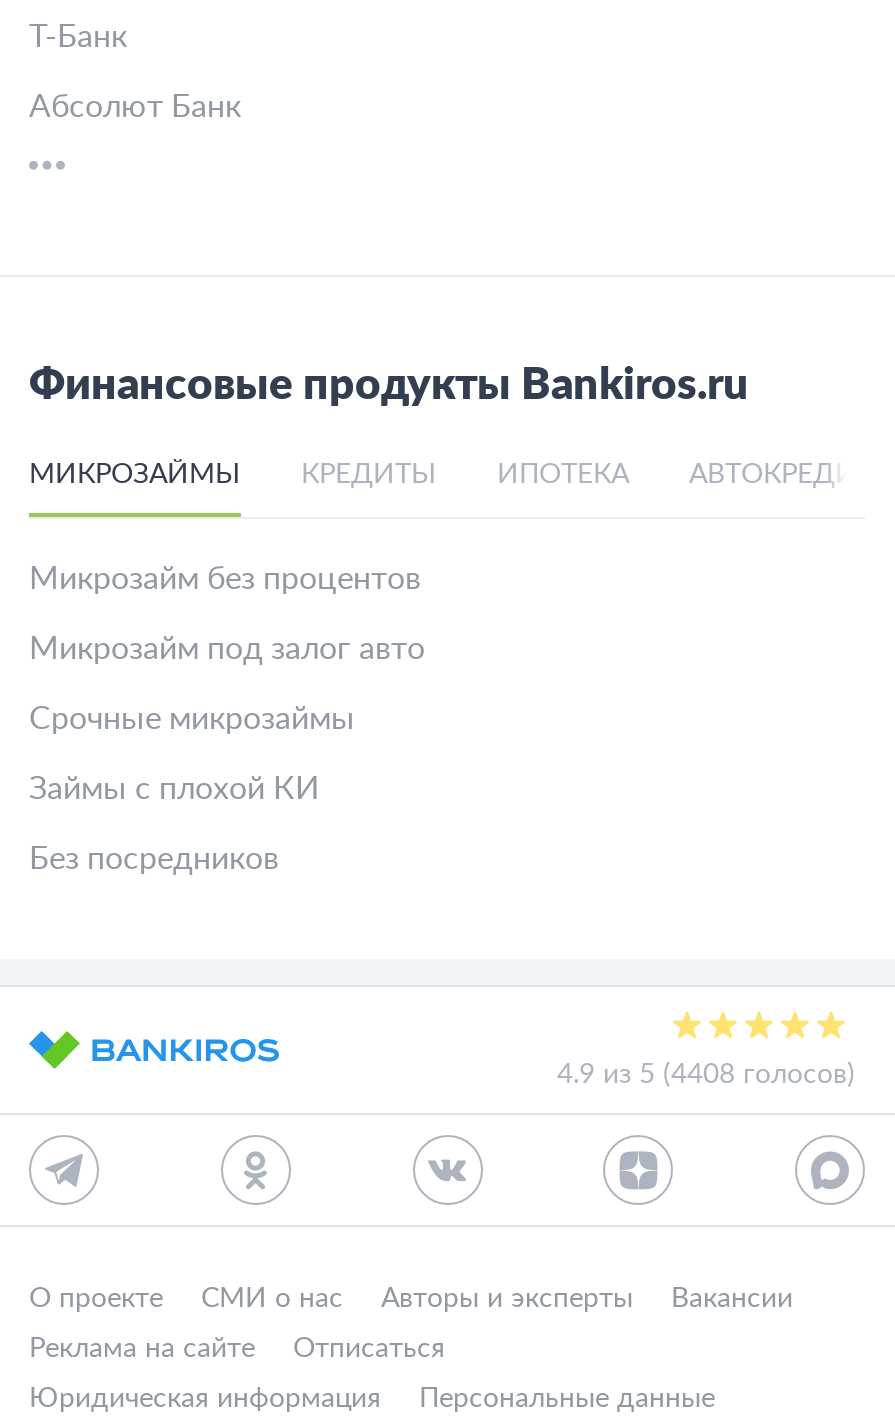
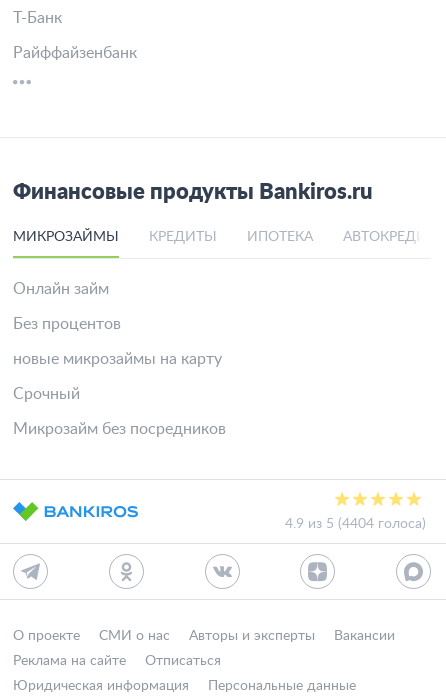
- Абсолют Банк
+ Райффайзенбанк

- Микрозайм без процентов
+ Онлайн займ

- Микрозайм под залог авто
+ Без процентов

- Срочные микрозаймы
+ новые микрозаймы на карту

- Займы с плохой КИ
+ Срочный

- Без посредников
+ Микрозайм без посредников

- 4.9 из 5 (4408 голосов)
+ 4.9 из 5 (4404 голоса)
